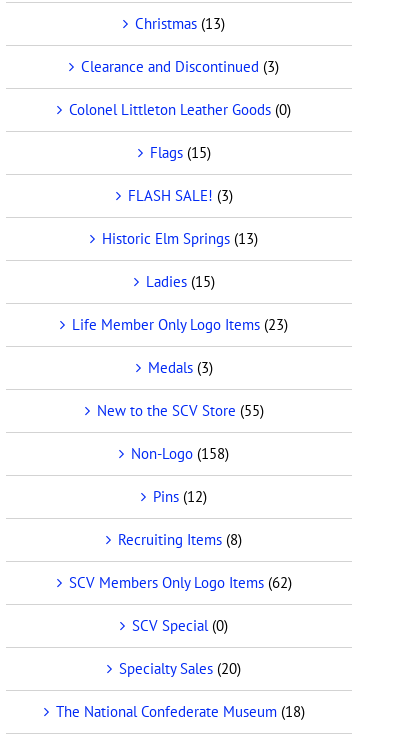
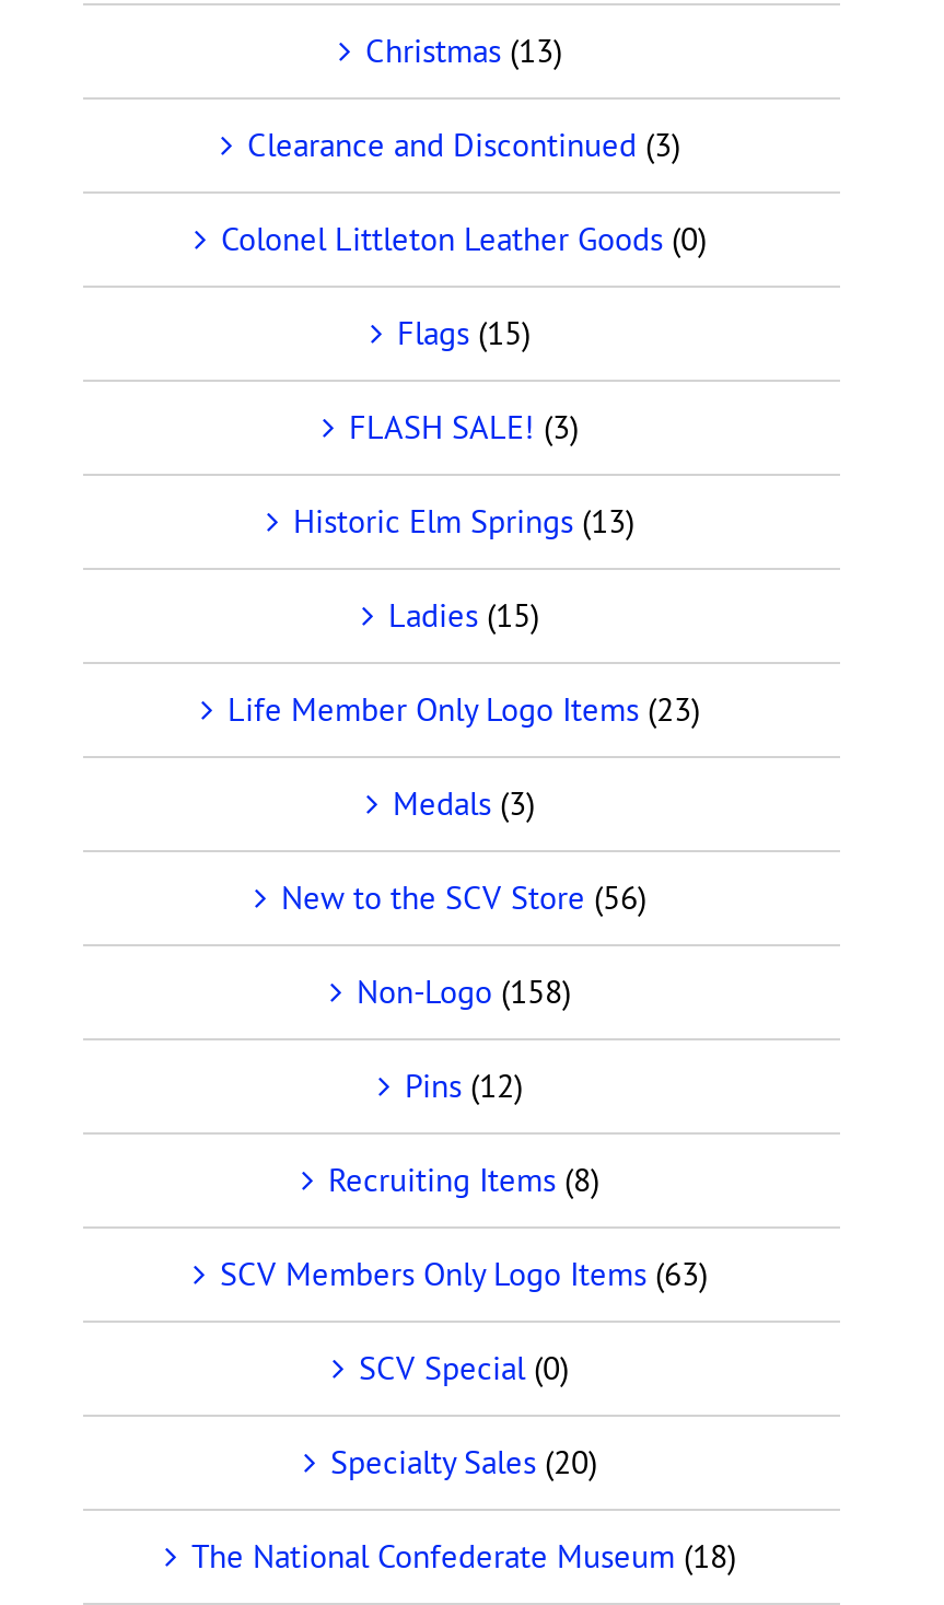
- New to the SCV Store (55)
+ New to the SCV Store (56)

- SCV Members Only Logo Items (62)
+ SCV Members Only Logo Items (63)
